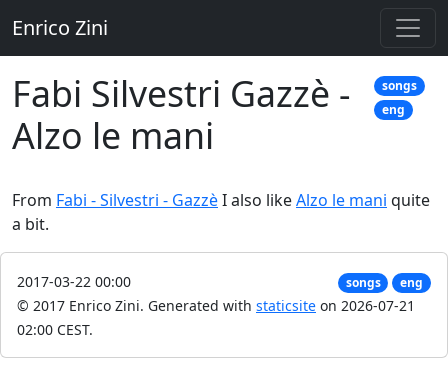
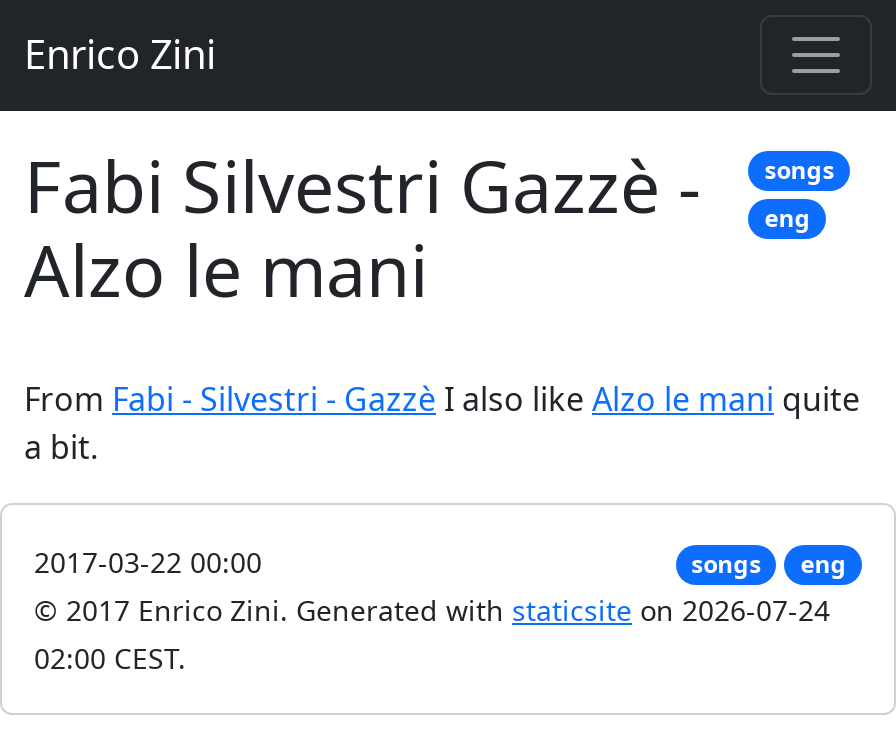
- © 2017 Enrico Zini. Generated with staticsite on 2026-07-21
+ © 2017 Enrico Zini. Generated with staticsite on 2026-07-24
